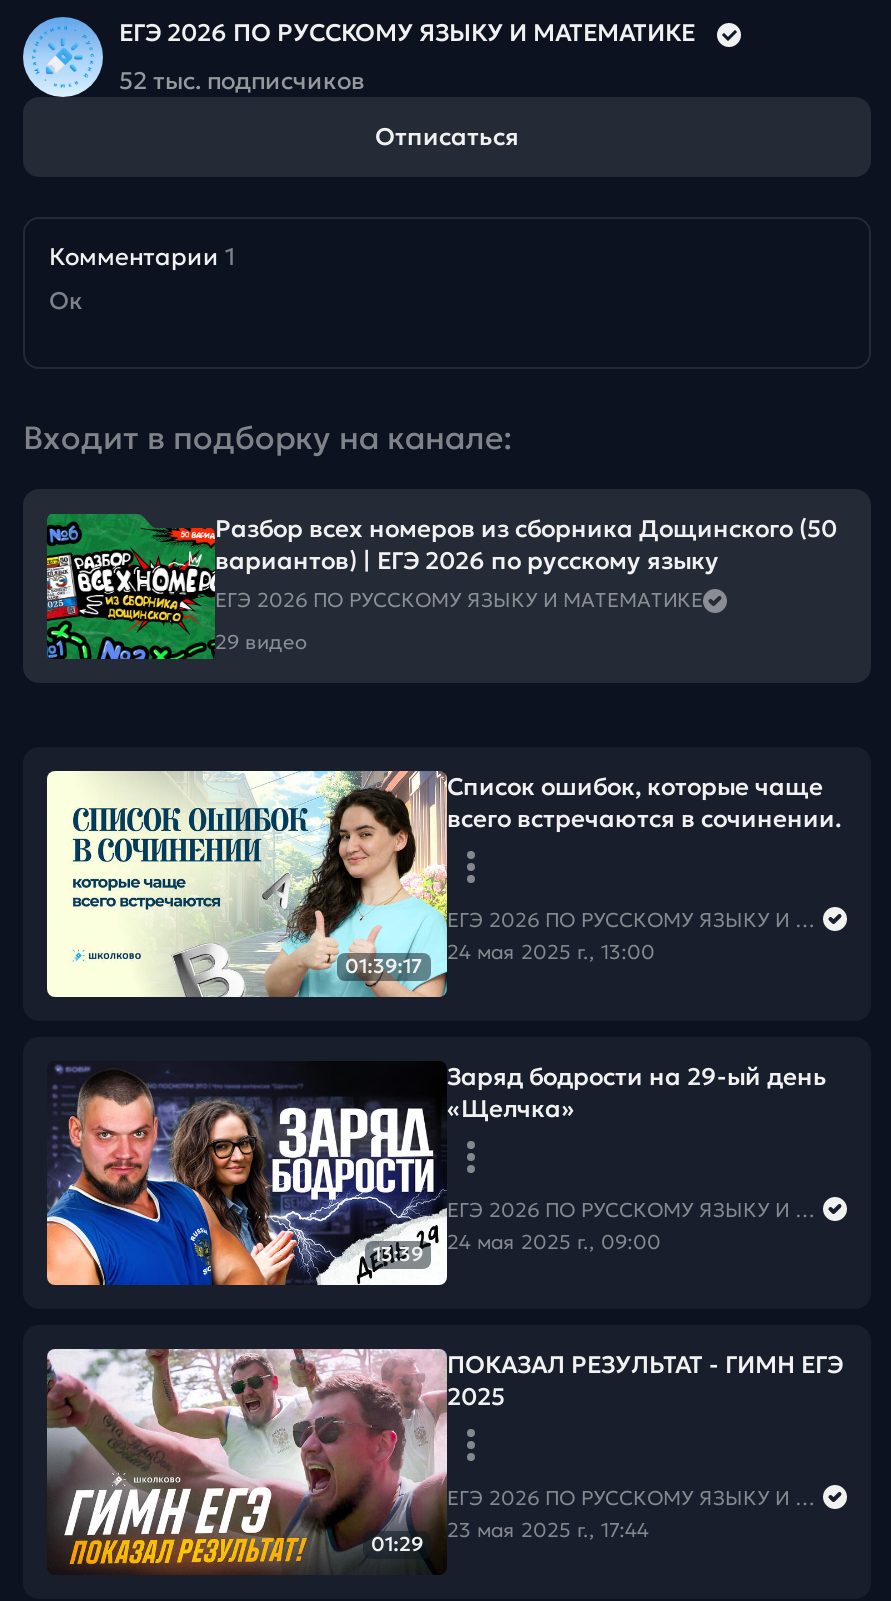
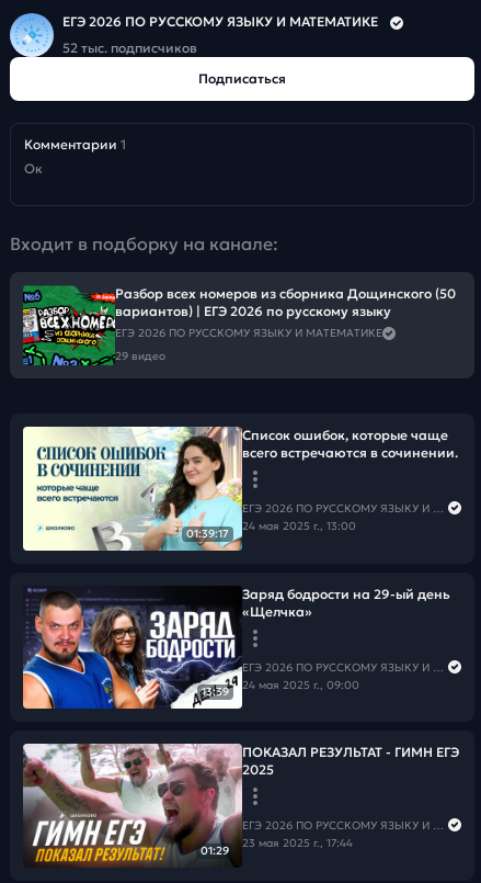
- Отписаться
+ Подписаться
